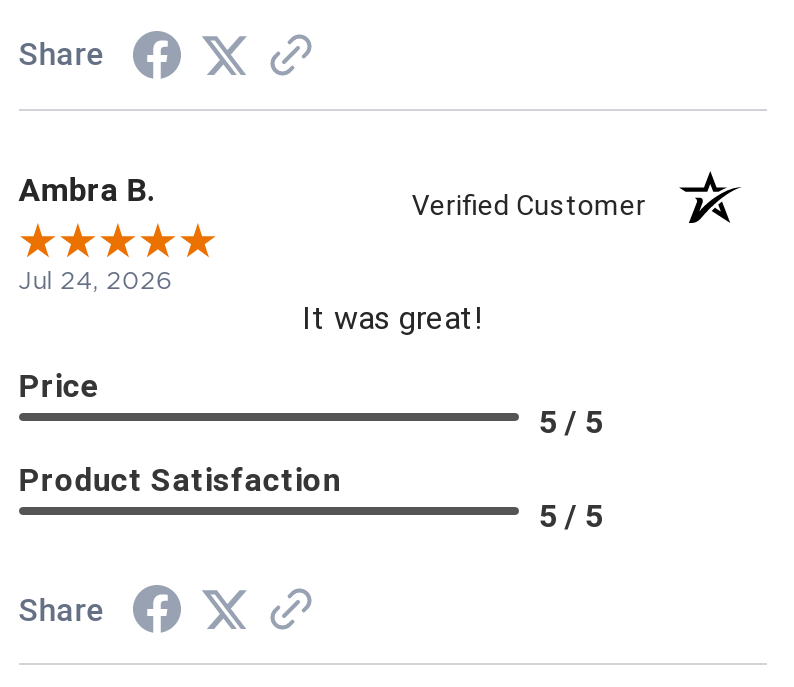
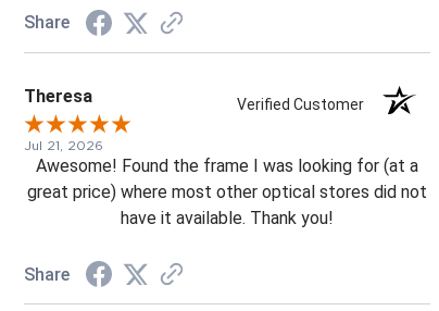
- Ambra B.
+ Theresa

- Jul 24, 2026
- It was great!
- Price
- 5 / 5
- Product Satisfaction
- 5 / 5
+ Jul 21, 2026
+ Awesome! Found the frame I was looking for (at a
+ great price) where most other optical stores did not
+ have it available. Thank you!
